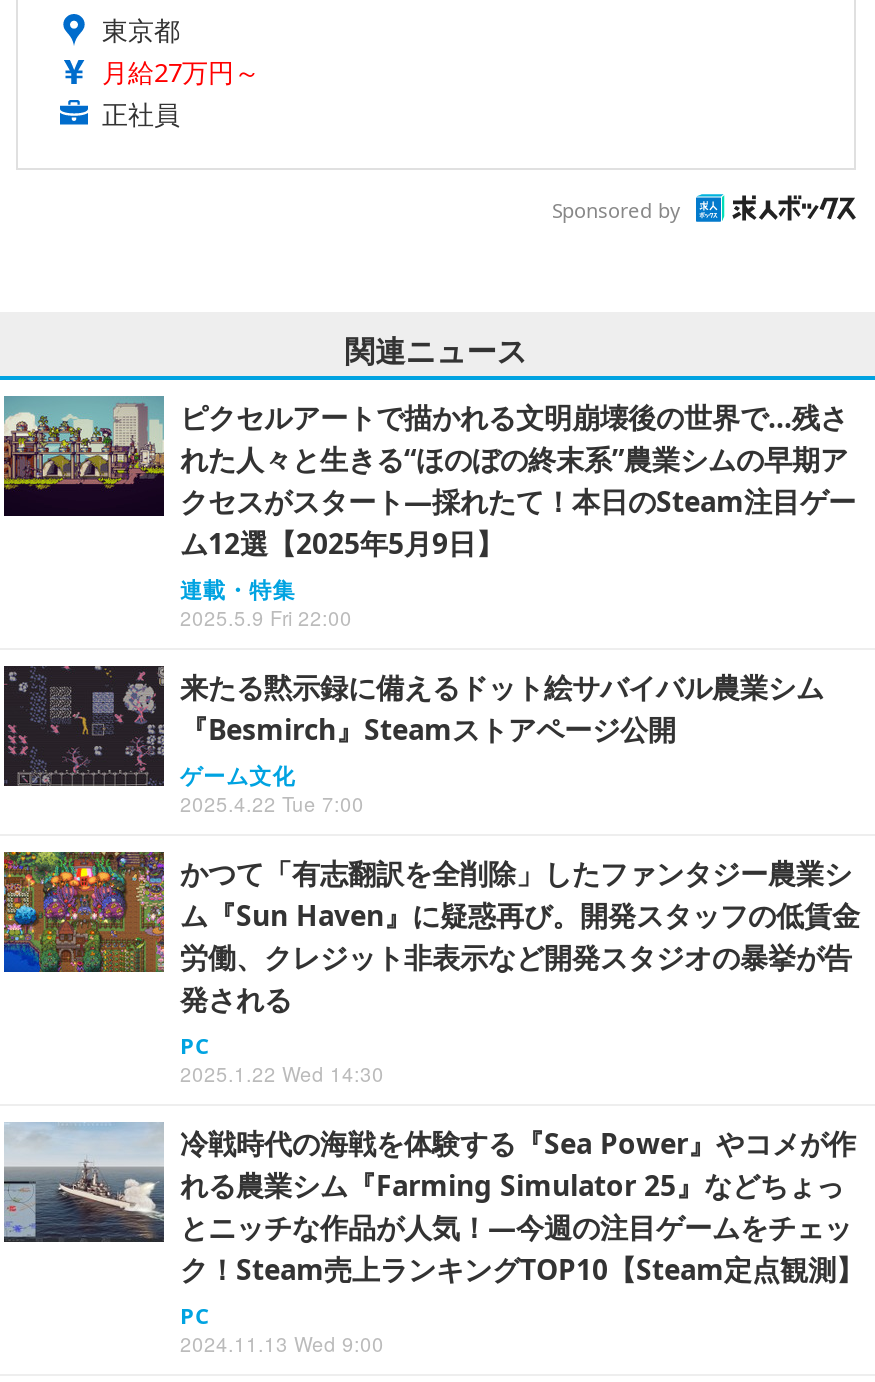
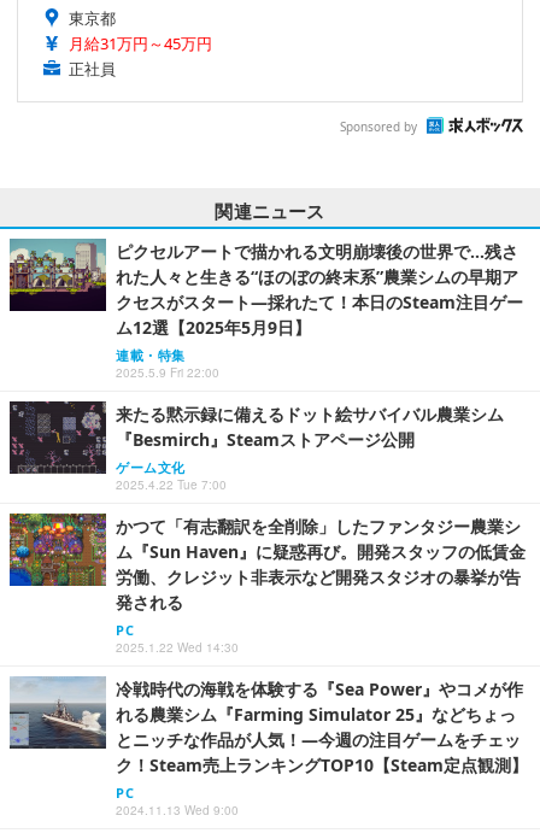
- 月給27万円～
+ 月給31万円～45万円
